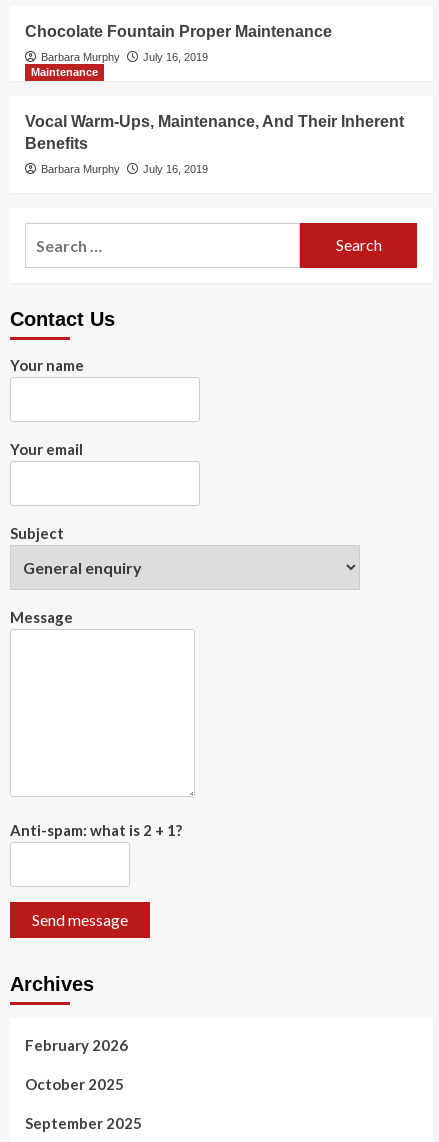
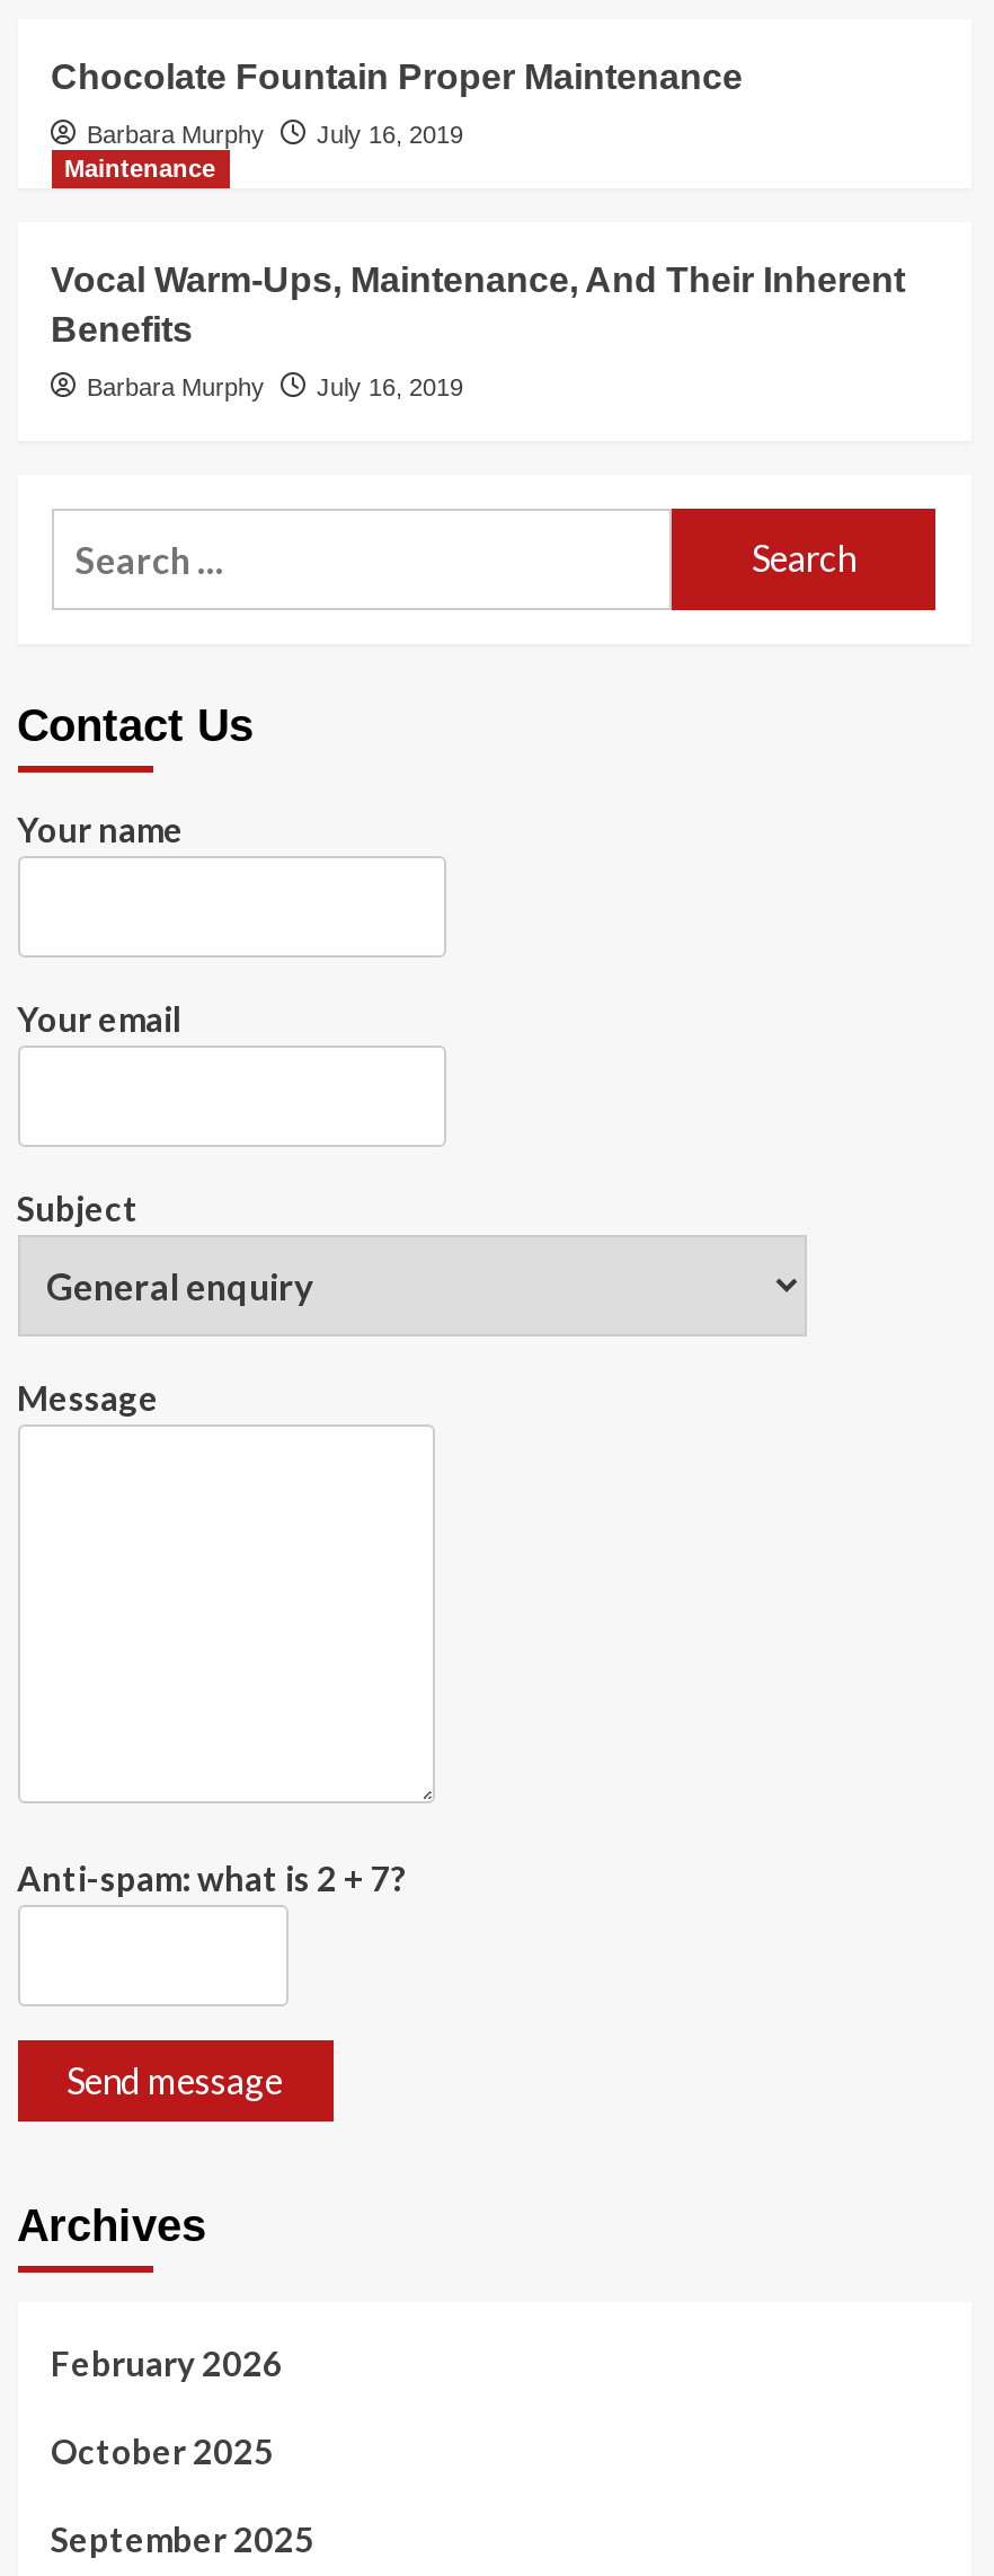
- Anti-spam: what is 2 + 1?
+ Anti-spam: what is 2 + 7?
